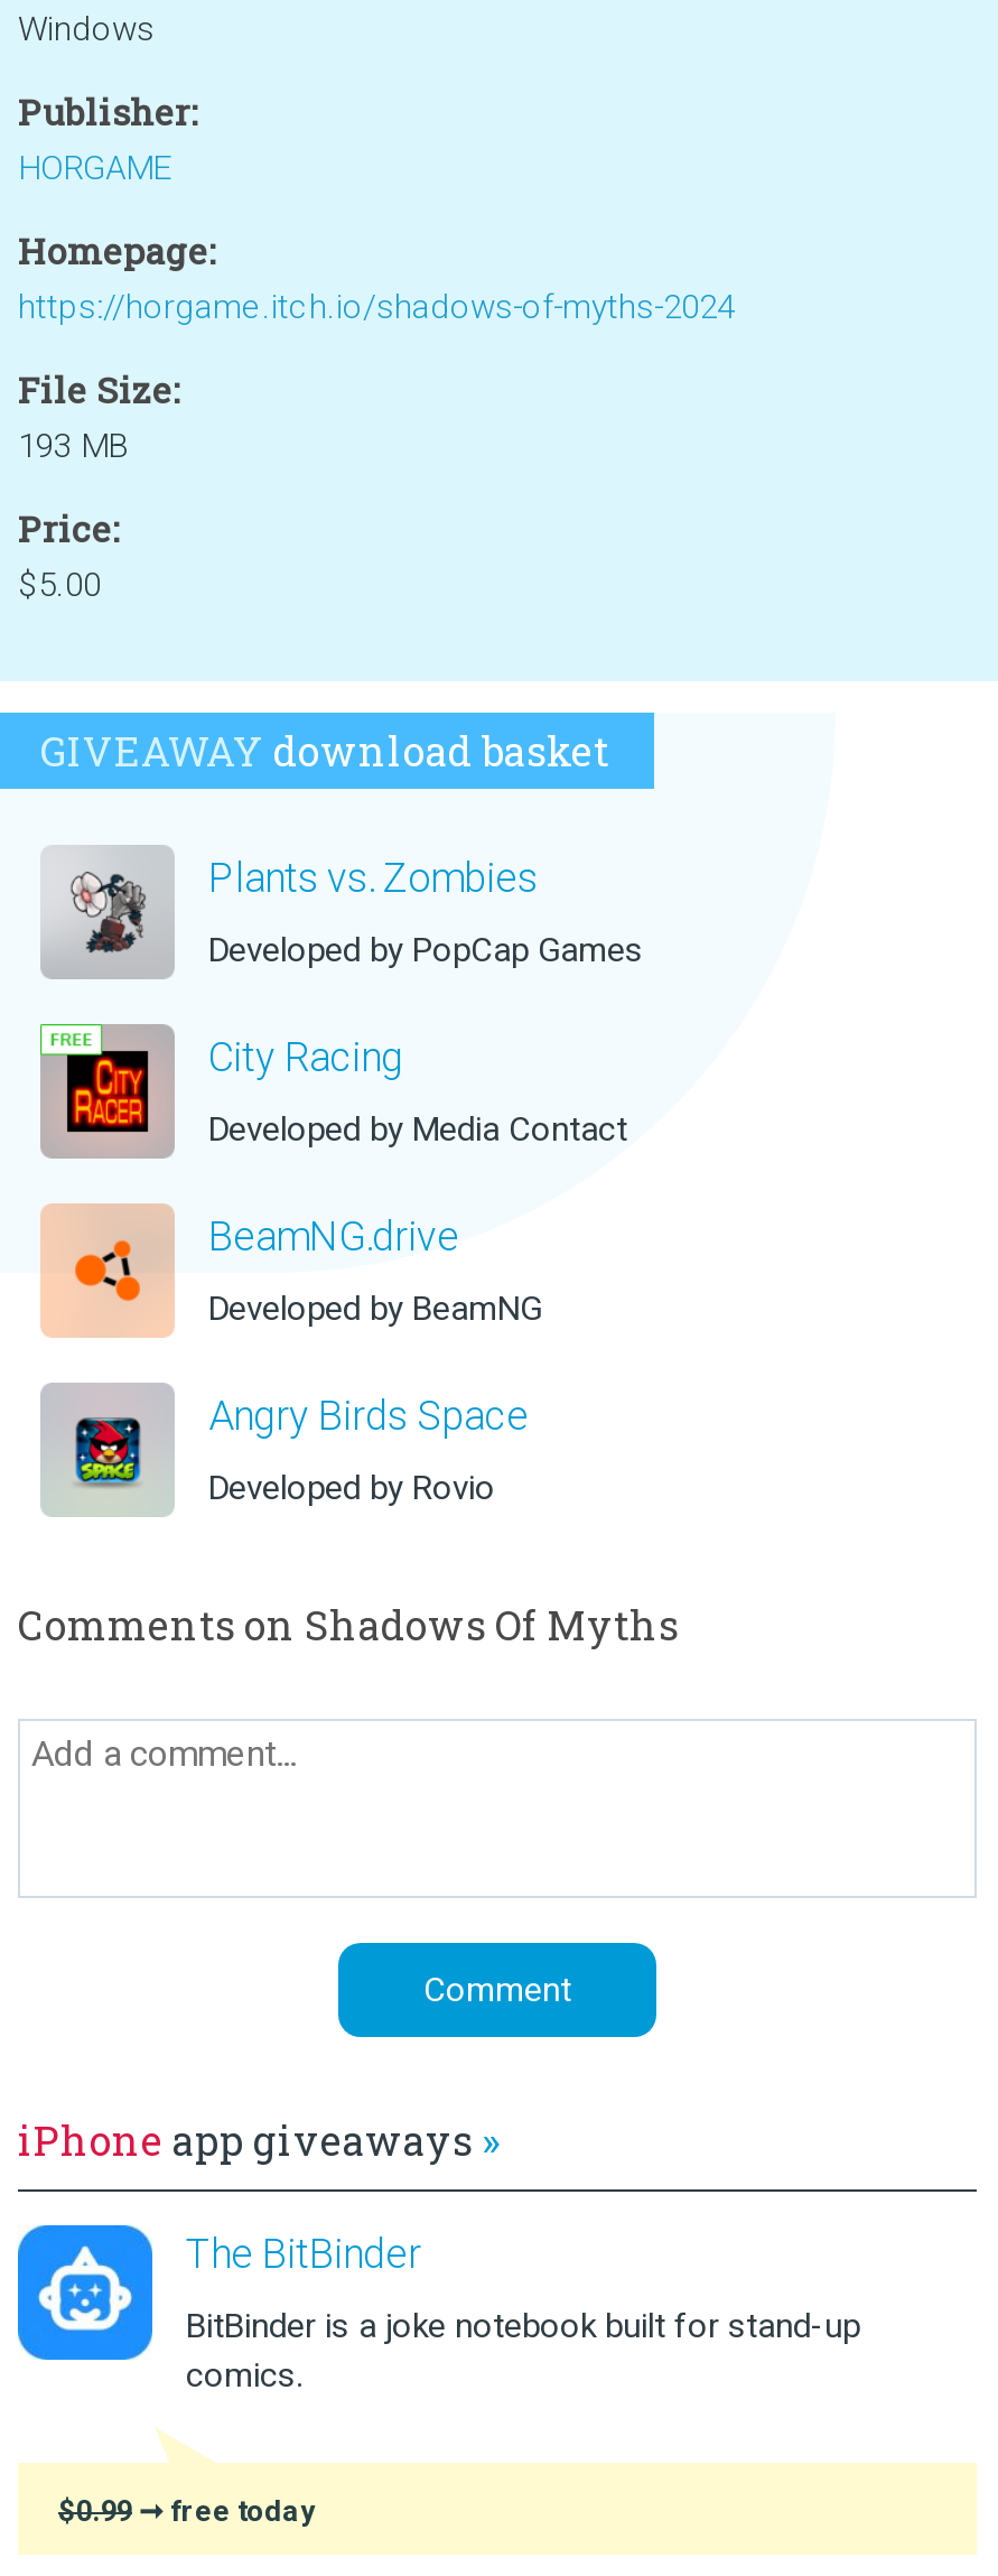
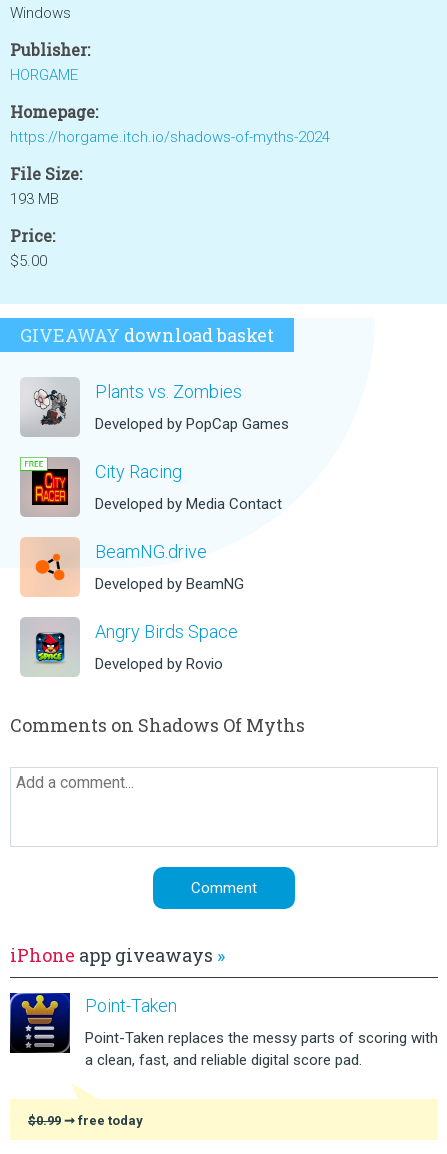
- [image]
- The BitBinder
+ [image]
+ Point-Taken

- BitBinder is a joke notebook built for stand-up
- comics.
+ Point-Taken replaces the messy parts of scoring with
+ a clean, fast, and reliable digital score pad.
